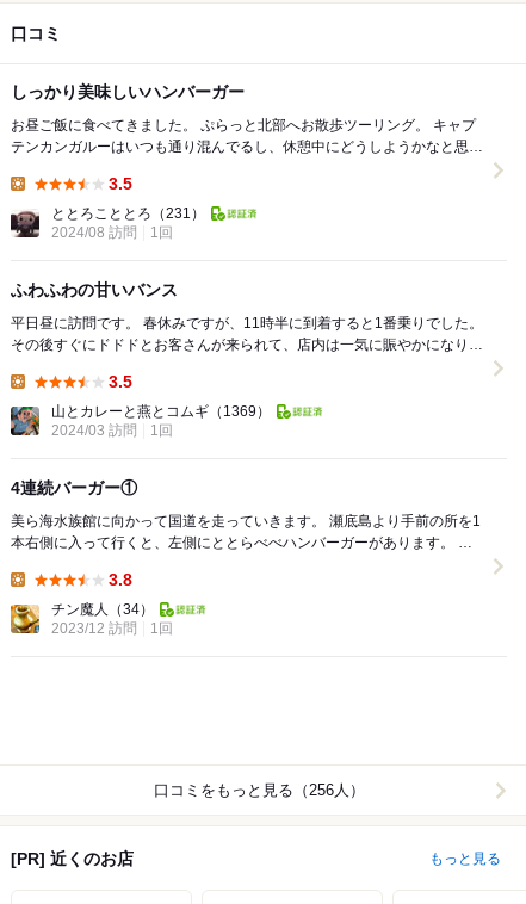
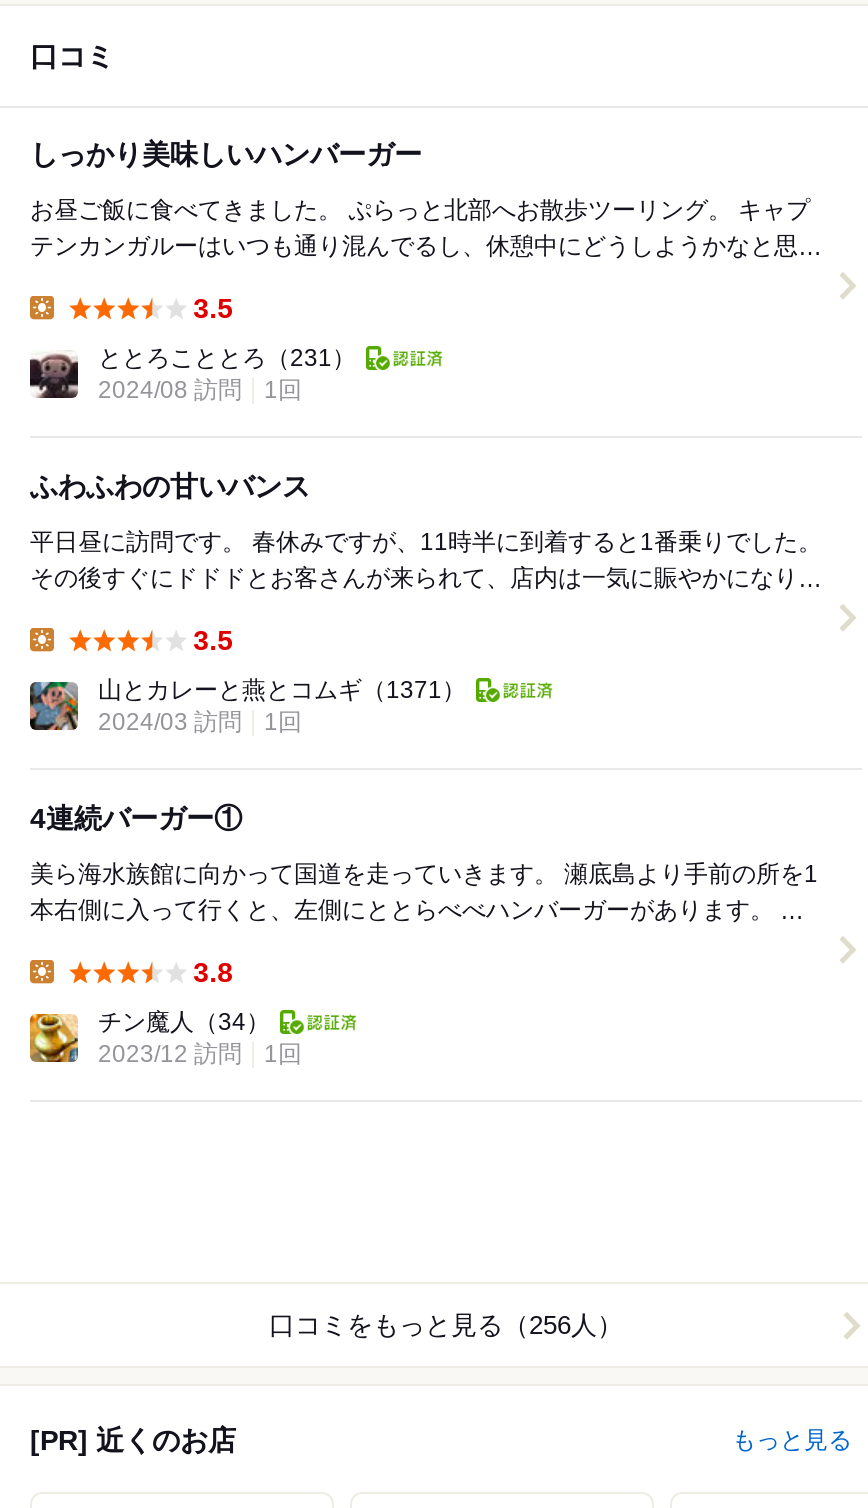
- 山とカレーと燕とコムギ（1369）
+ 山とカレーと燕とコムギ（1371）
